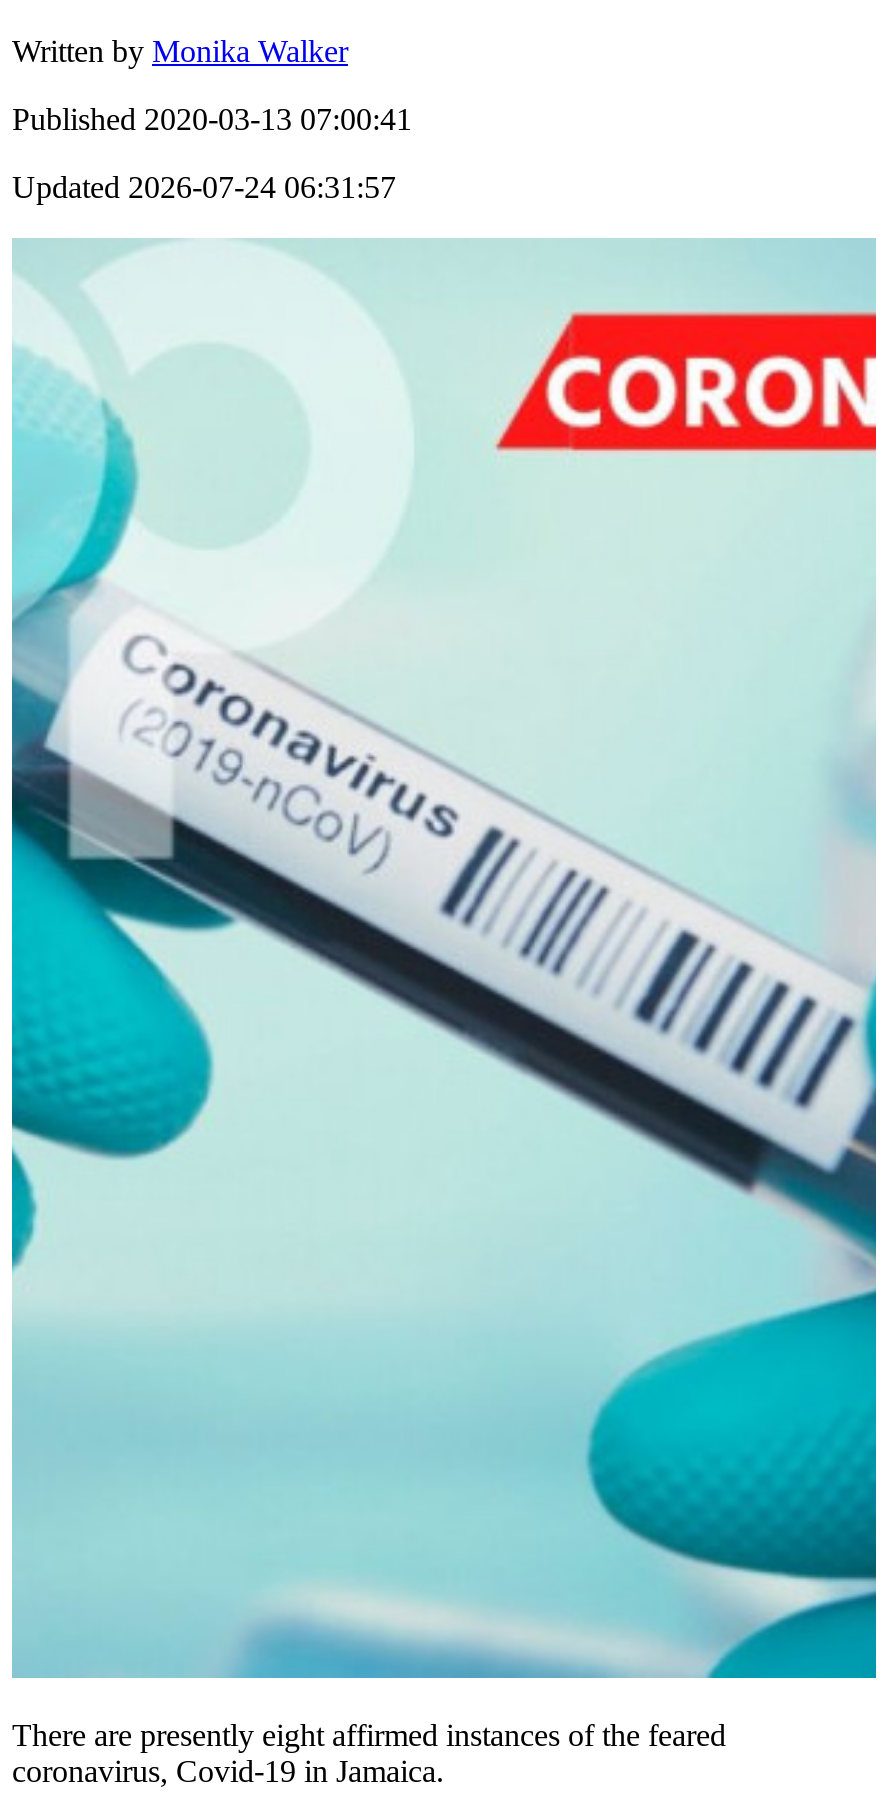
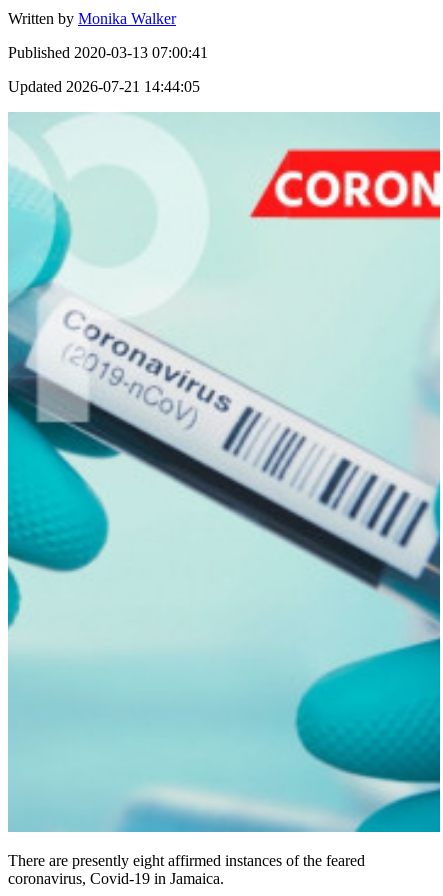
- Updated 2026-07-24 06:31:57
+ Updated 2026-07-21 14:44:05
